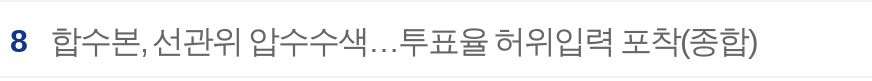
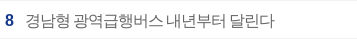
- 합수본, 선관위 압수수색…투표율 허위입력 포착(종합)
+ 경남형 광역급행버스 내년부터 달린다
